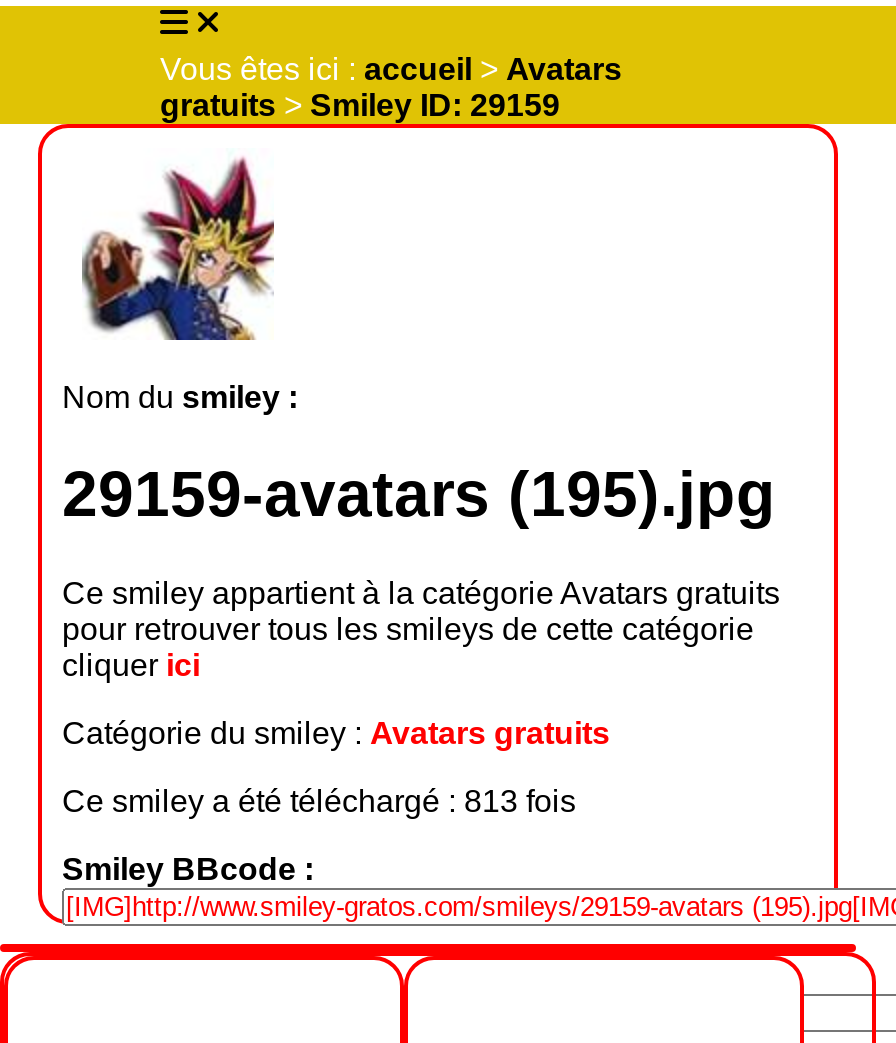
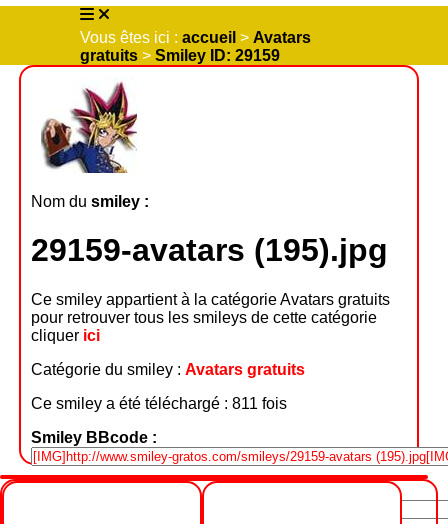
- Ce smiley a été téléchargé : 813 fois
+ Ce smiley a été téléchargé : 811 fois
